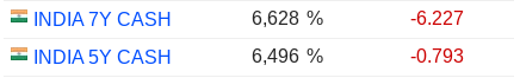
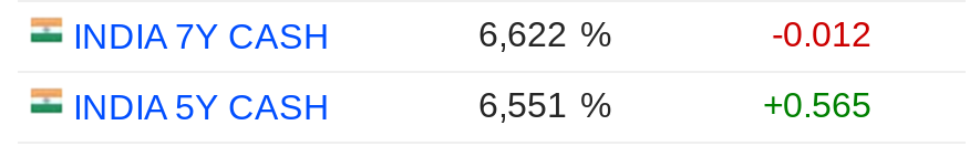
- 6,628 %
+ 6,622 %

- -6.227
+ -0.012

- 6,496 %
+ 6,551 %

- -0.793
+ +0.565
